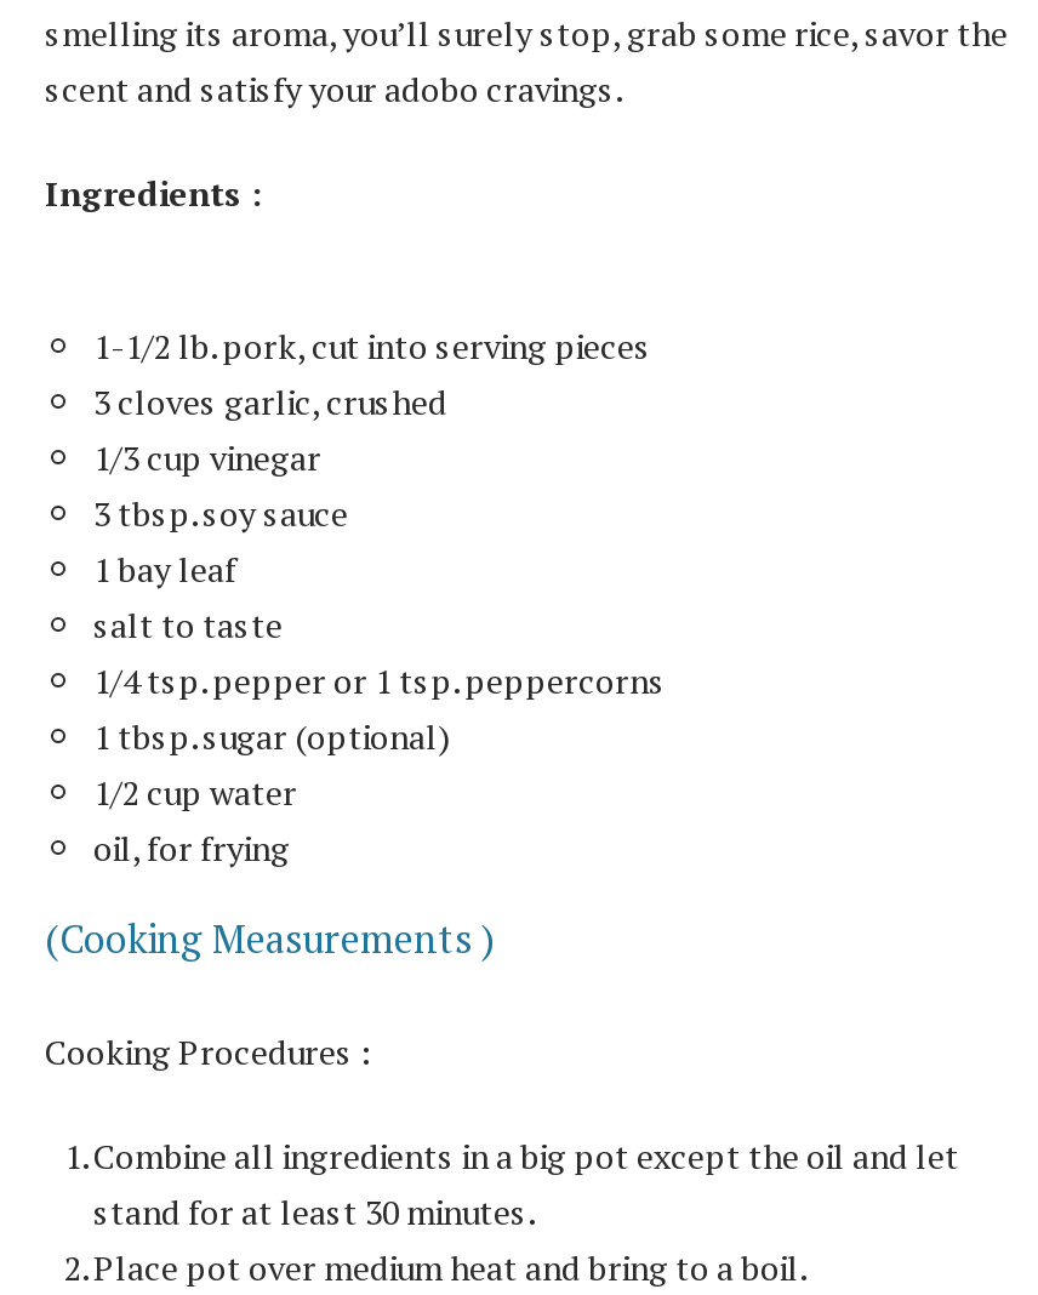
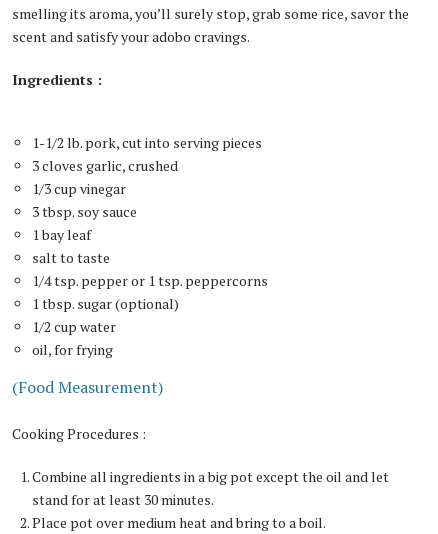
- (Cooking Measurements )
+ (Food Measurement)
